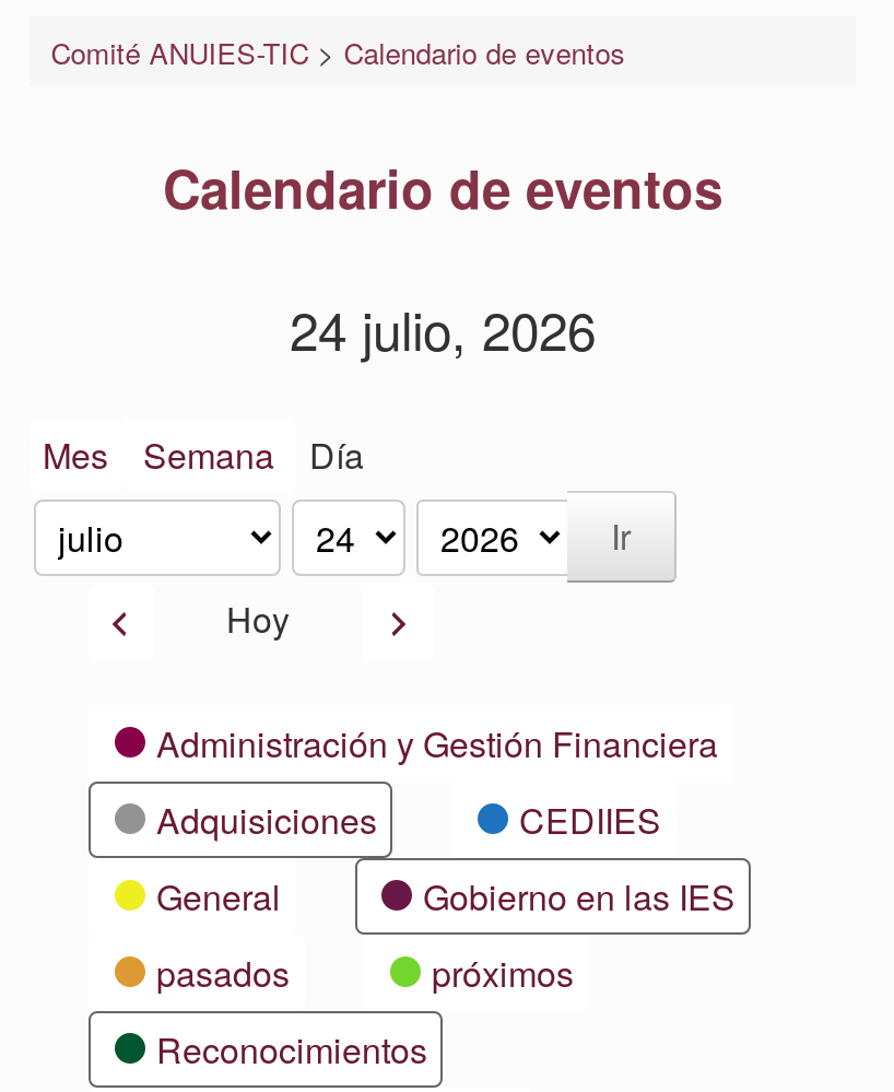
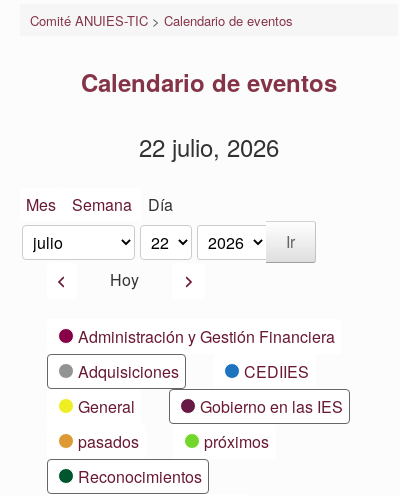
- 24 julio, 2026
+ 22 julio, 2026
